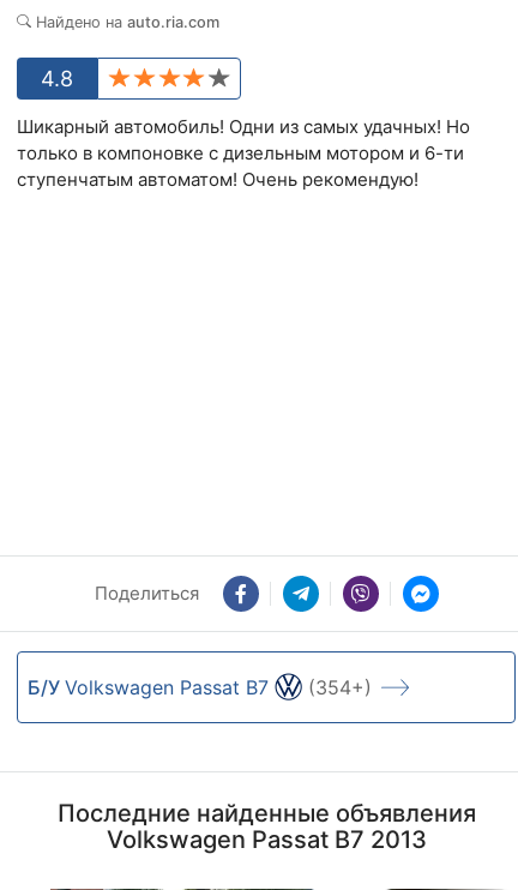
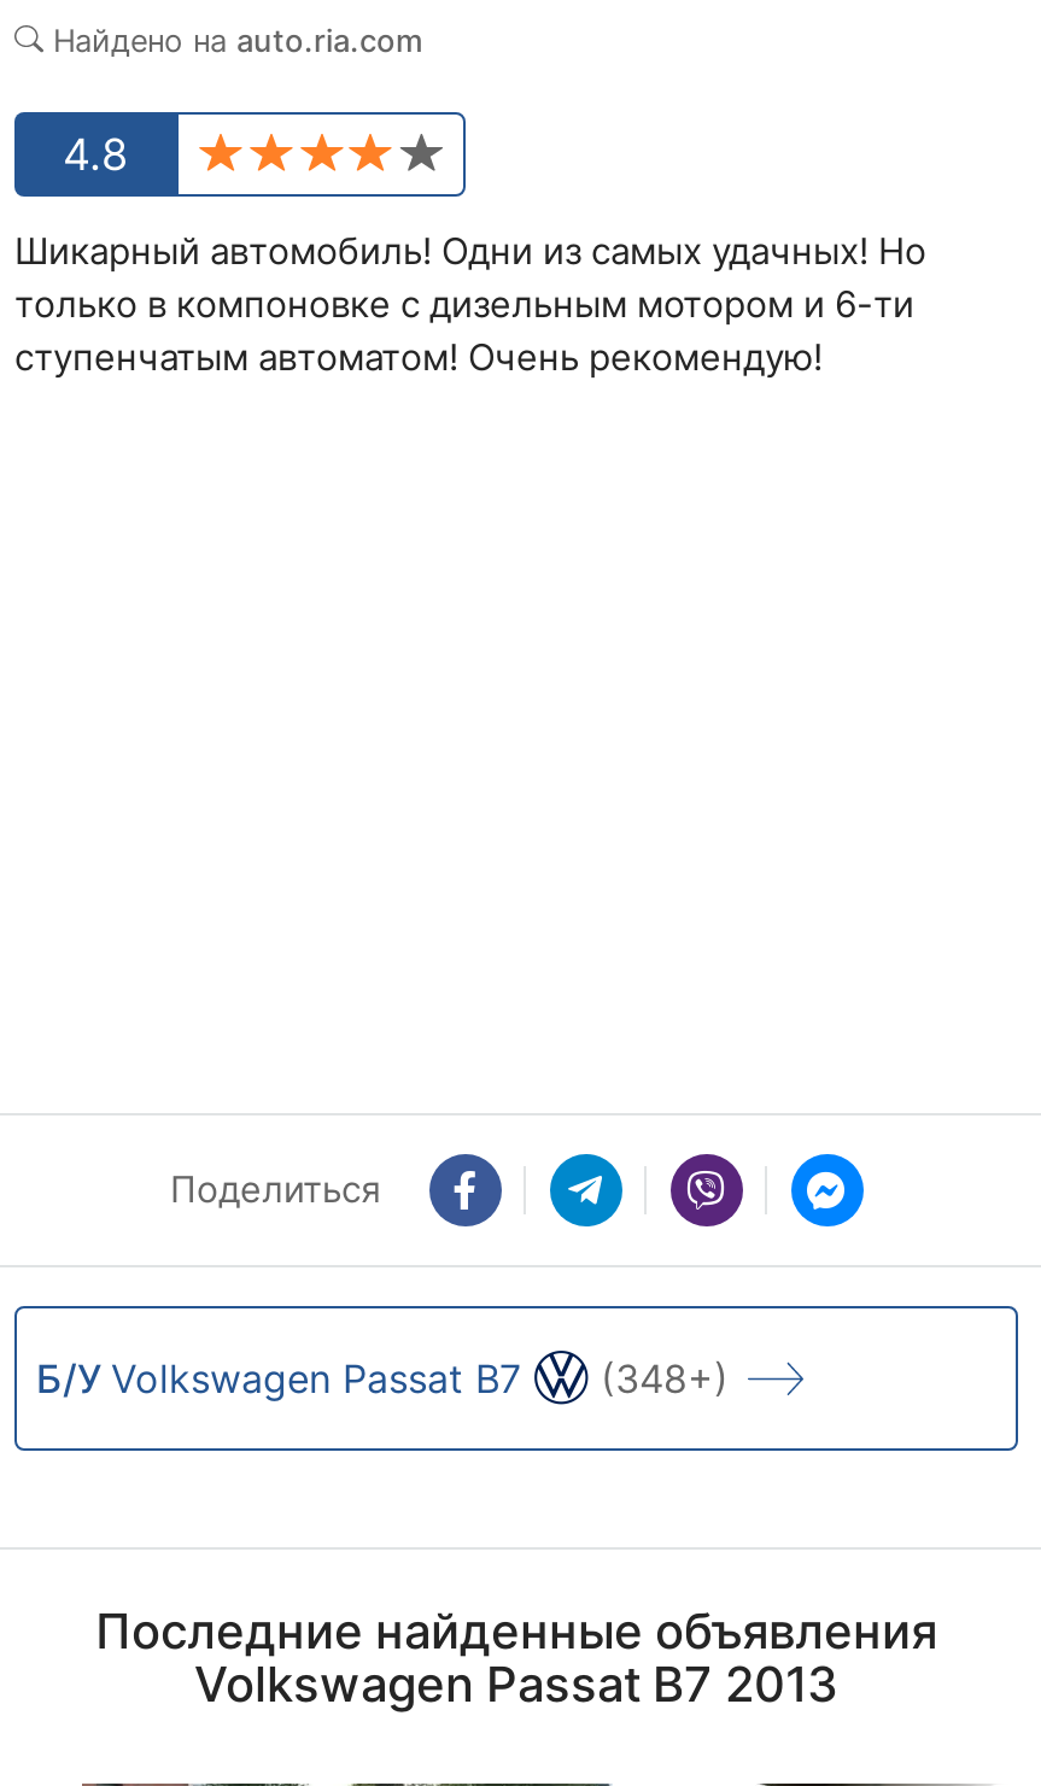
- Б/У Volkswagen Passat B7 (354+)
+ Б/У Volkswagen Passat B7 (348+)
